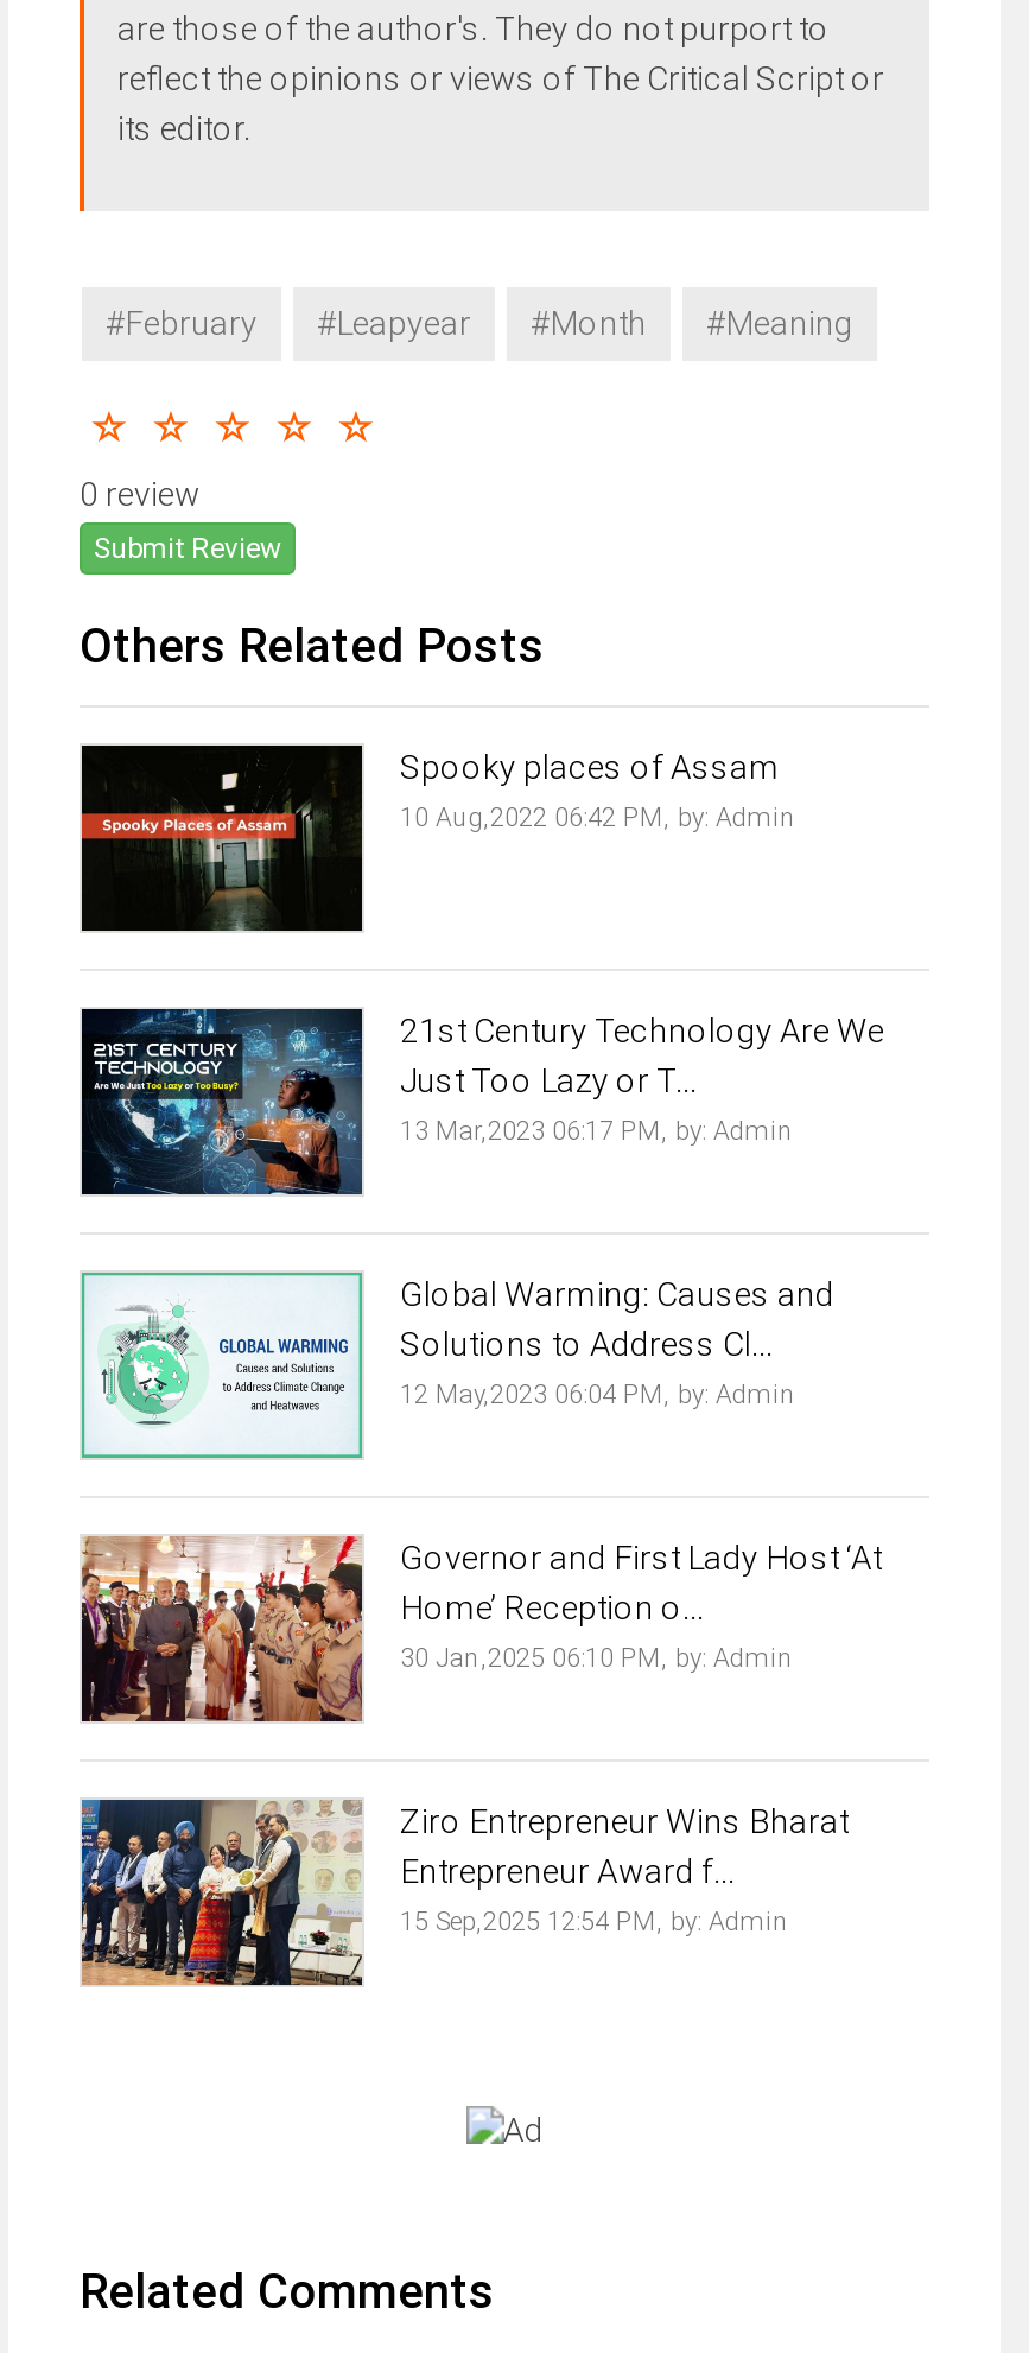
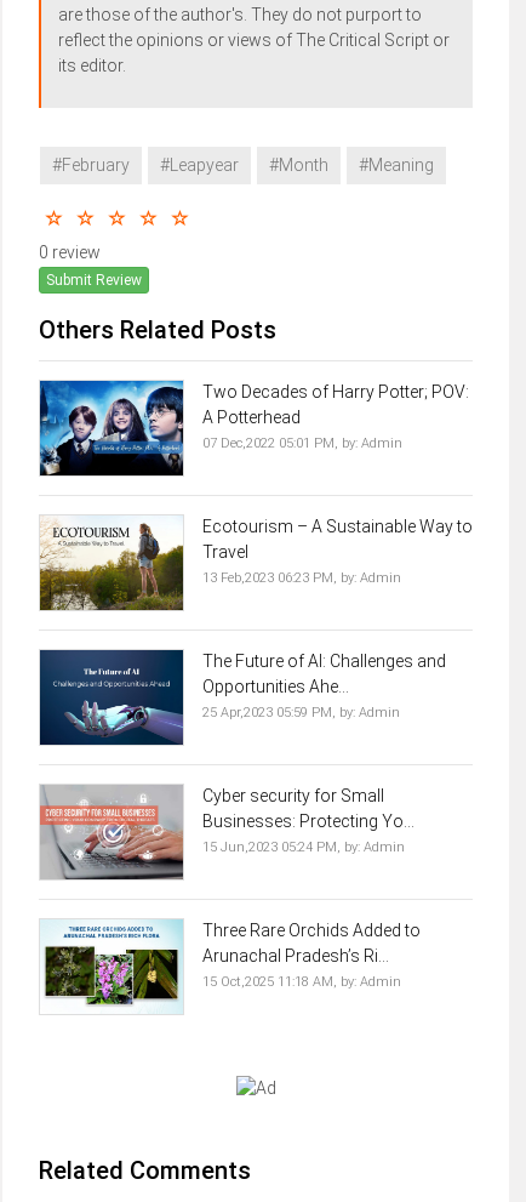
- [image]
- Spooky places of Assam
- 10 Aug,2022 06:42 PM, by: Admin
+ [image]
+ Two Decades of Harry Potter; POV:
+ A Potterhead
+ 07 Dec,2022 05:01 PM, by: Admin

- [image]
- 21st Century Technology Are We
- Just Too Lazy or T...
- 13 Mar,2023 06:17 PM, by: Admin
+ [image]
+ Ecotourism – A Sustainable Way to
+ Travel
+ 13 Feb,2023 06:23 PM, by: Admin

- [image]
- Global Warming: Causes and
- Solutions to Address Cl...
- 12 May,2023 06:04 PM, by: Admin
+ [image]
+ The Future of AI: Challenges and
+ Opportunities Ahe...
+ 25 Apr,2023 05:59 PM, by: Admin

- [image]
- Governor and First Lady Host ‘At
- Home’ Reception o...
- 30 Jan,2025 06:10 PM, by: Admin
+ [image]
+ Cyber security for Small
+ Businesses: Protecting Yo...
+ 15 Jun,2023 05:24 PM, by: Admin

- [image]
- Ziro Entrepreneur Wins Bharat
- Entrepreneur Award f...
- 15 Sep,2025 12:54 PM, by: Admin
+ [image]
+ Three Rare Orchids Added to
+ Arunachal Pradesh’s Ri...
+ 15 Oct,2025 11:18 AM, by: Admin
